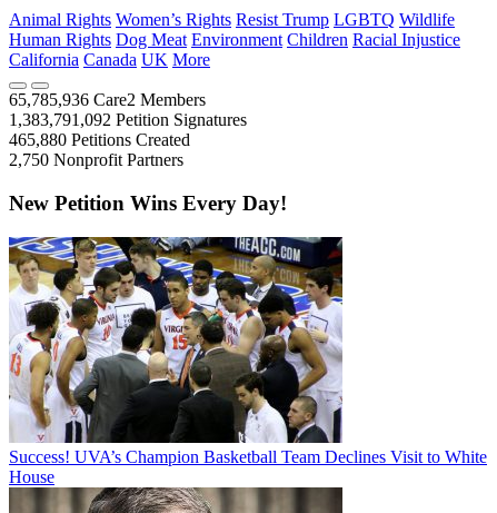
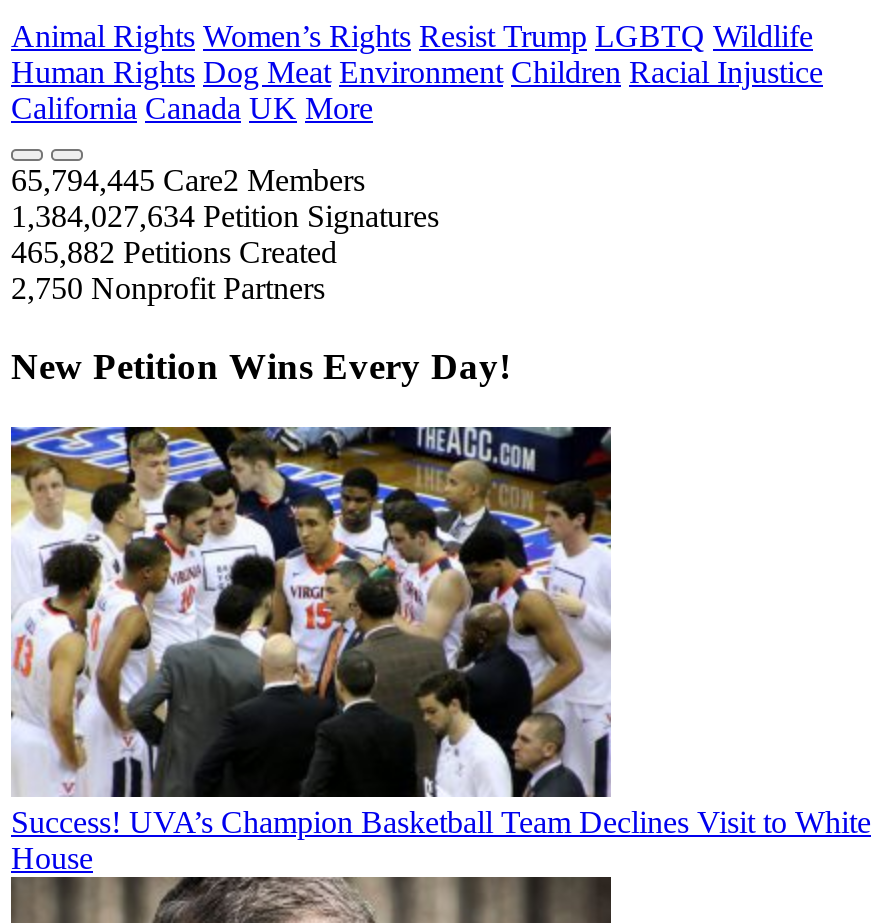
- 65,785,936 Care2 Members
+ 65,794,445 Care2 Members

- 1,383,791,092 Petition Signatures
+ 1,384,027,634 Petition Signatures

- 465,880 Petitions Created
+ 465,882 Petitions Created
